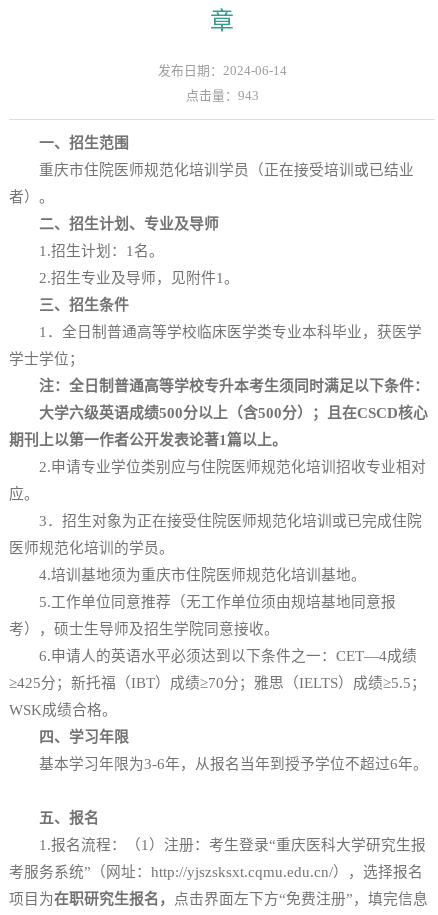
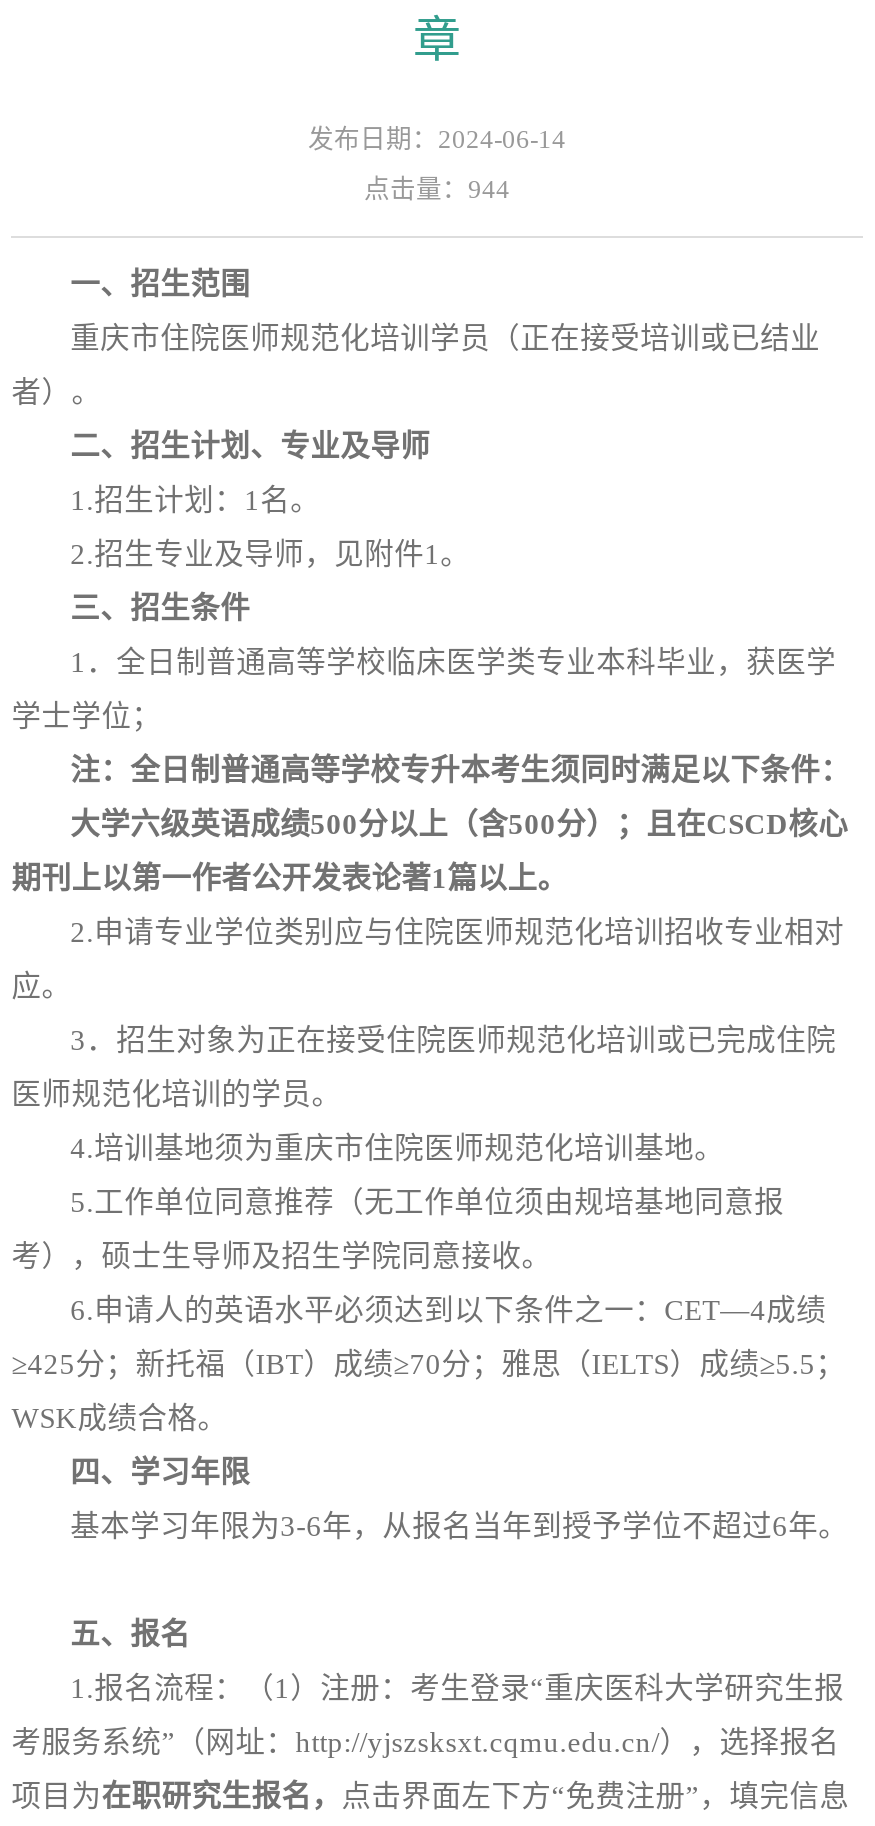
- 点击量：943
+ 点击量：944
